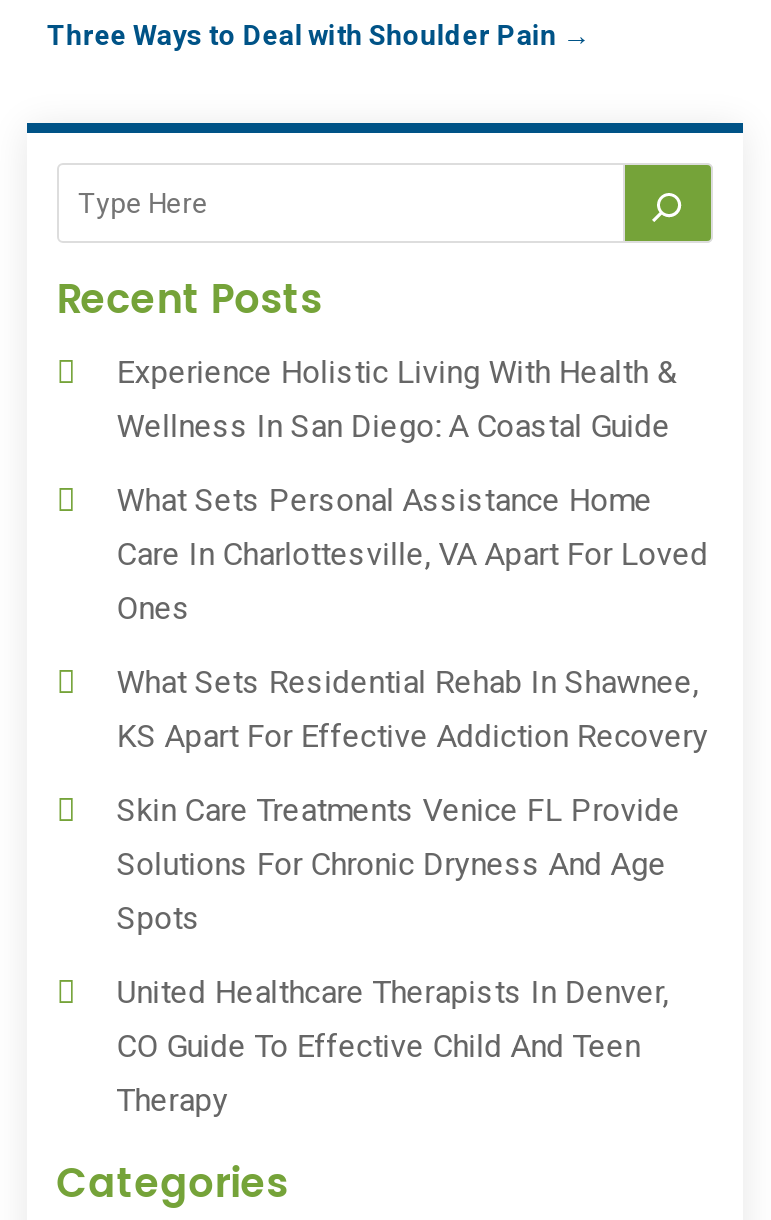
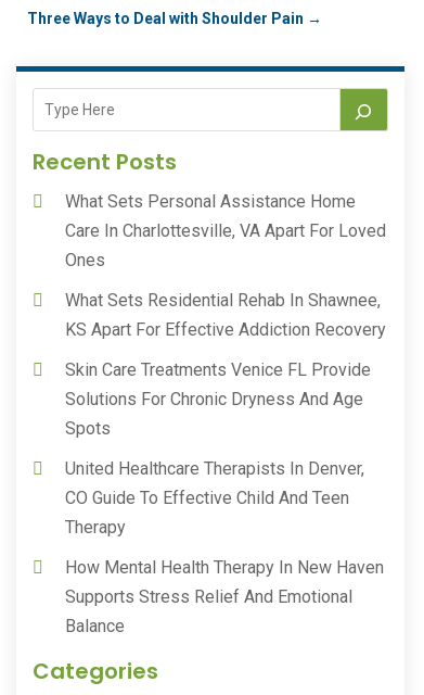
- Experience Holistic Living With Health &
- Wellness In San Diego: A Coastal Guide

moved up: What Sets Personal Assistance Home | Care In Charlottesville, VA Apart For Loved | Ones | ... | CO Guide To Effective Child And Teen | Therapy

+ How Mental Health Therapy In New Haven
+ Supports Stress Relief And Emotional
+ Balance
